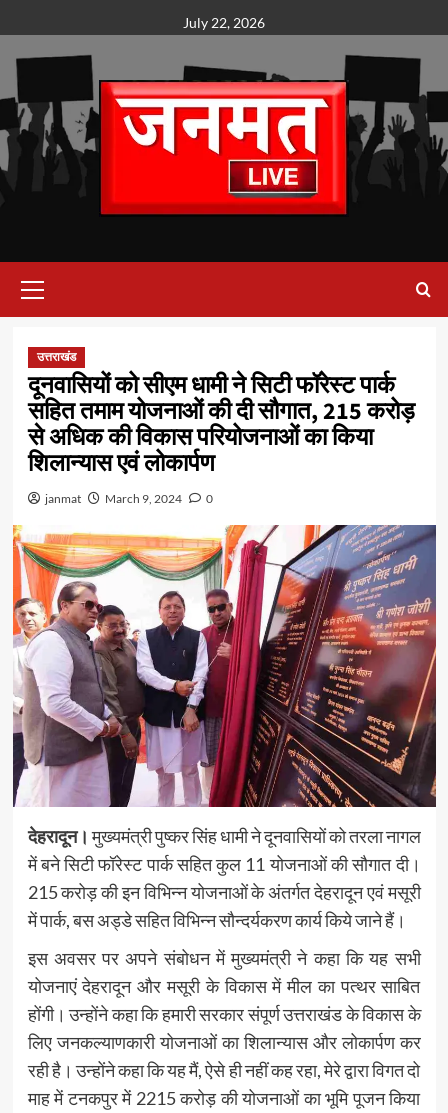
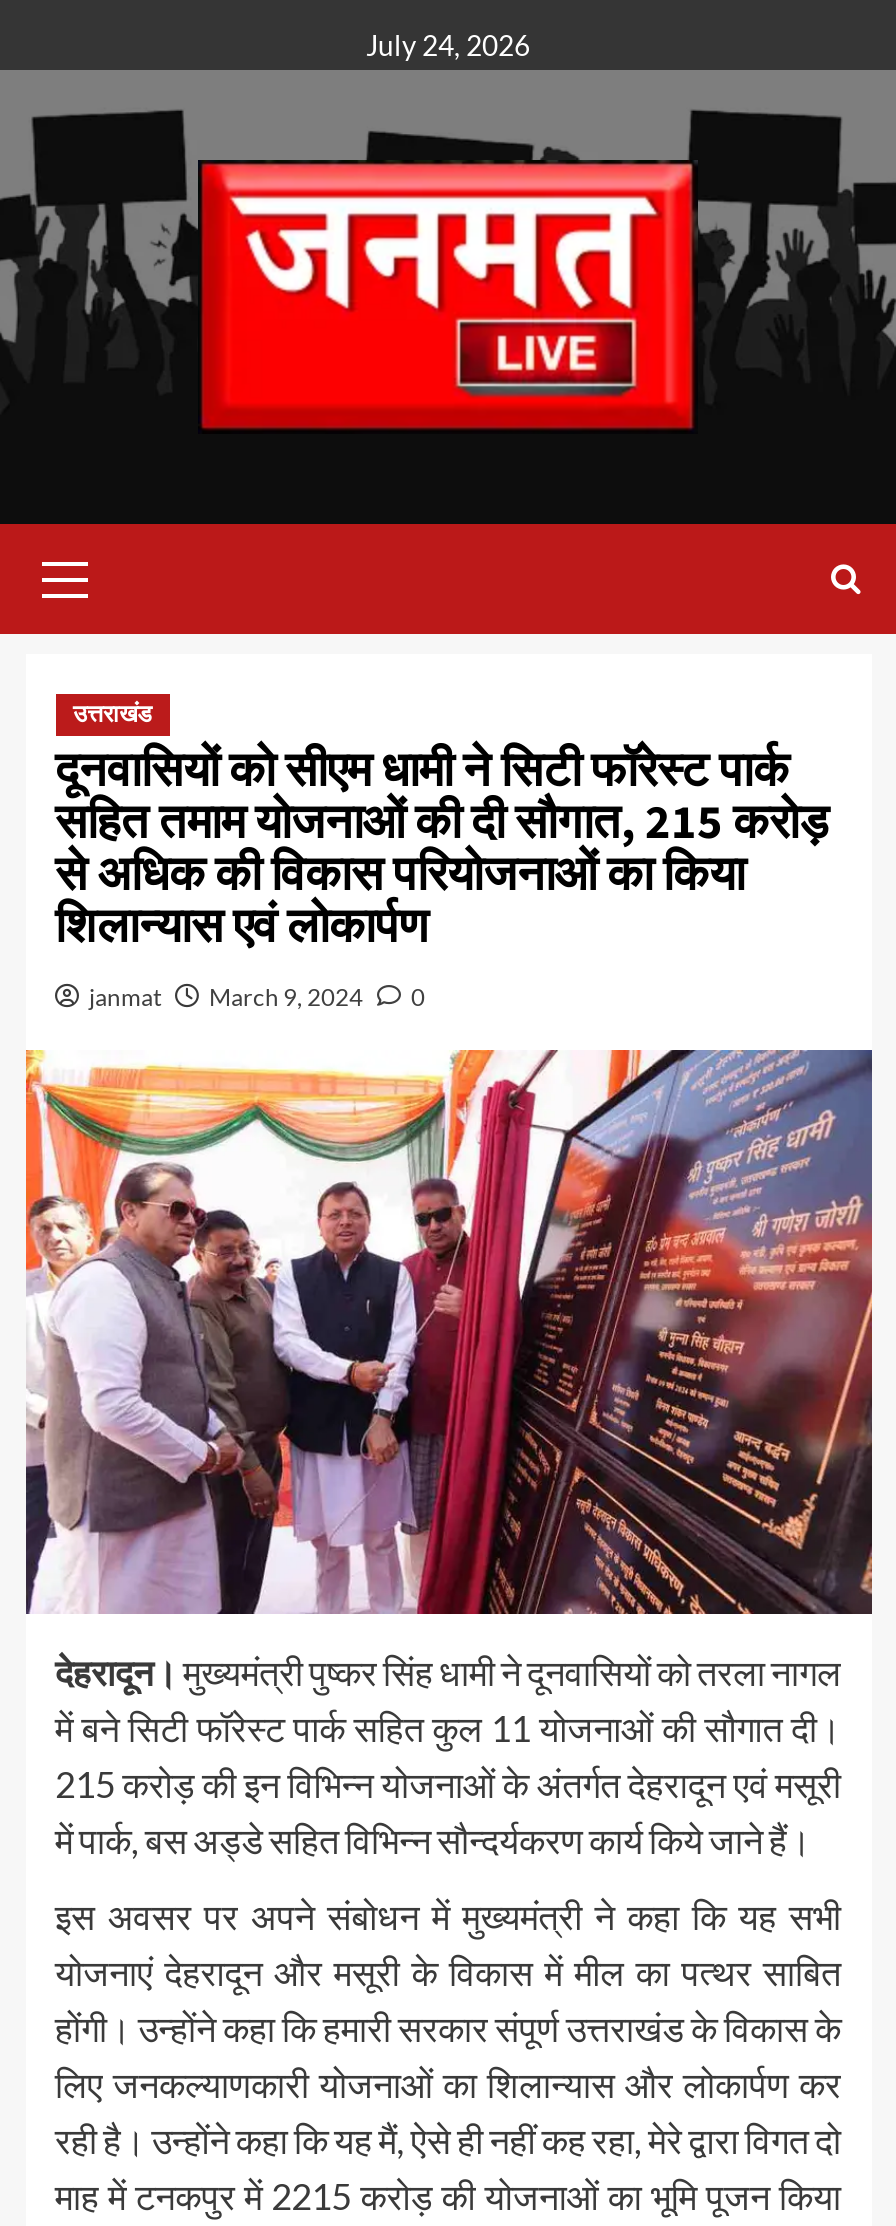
- July 22, 2026
+ July 24, 2026
